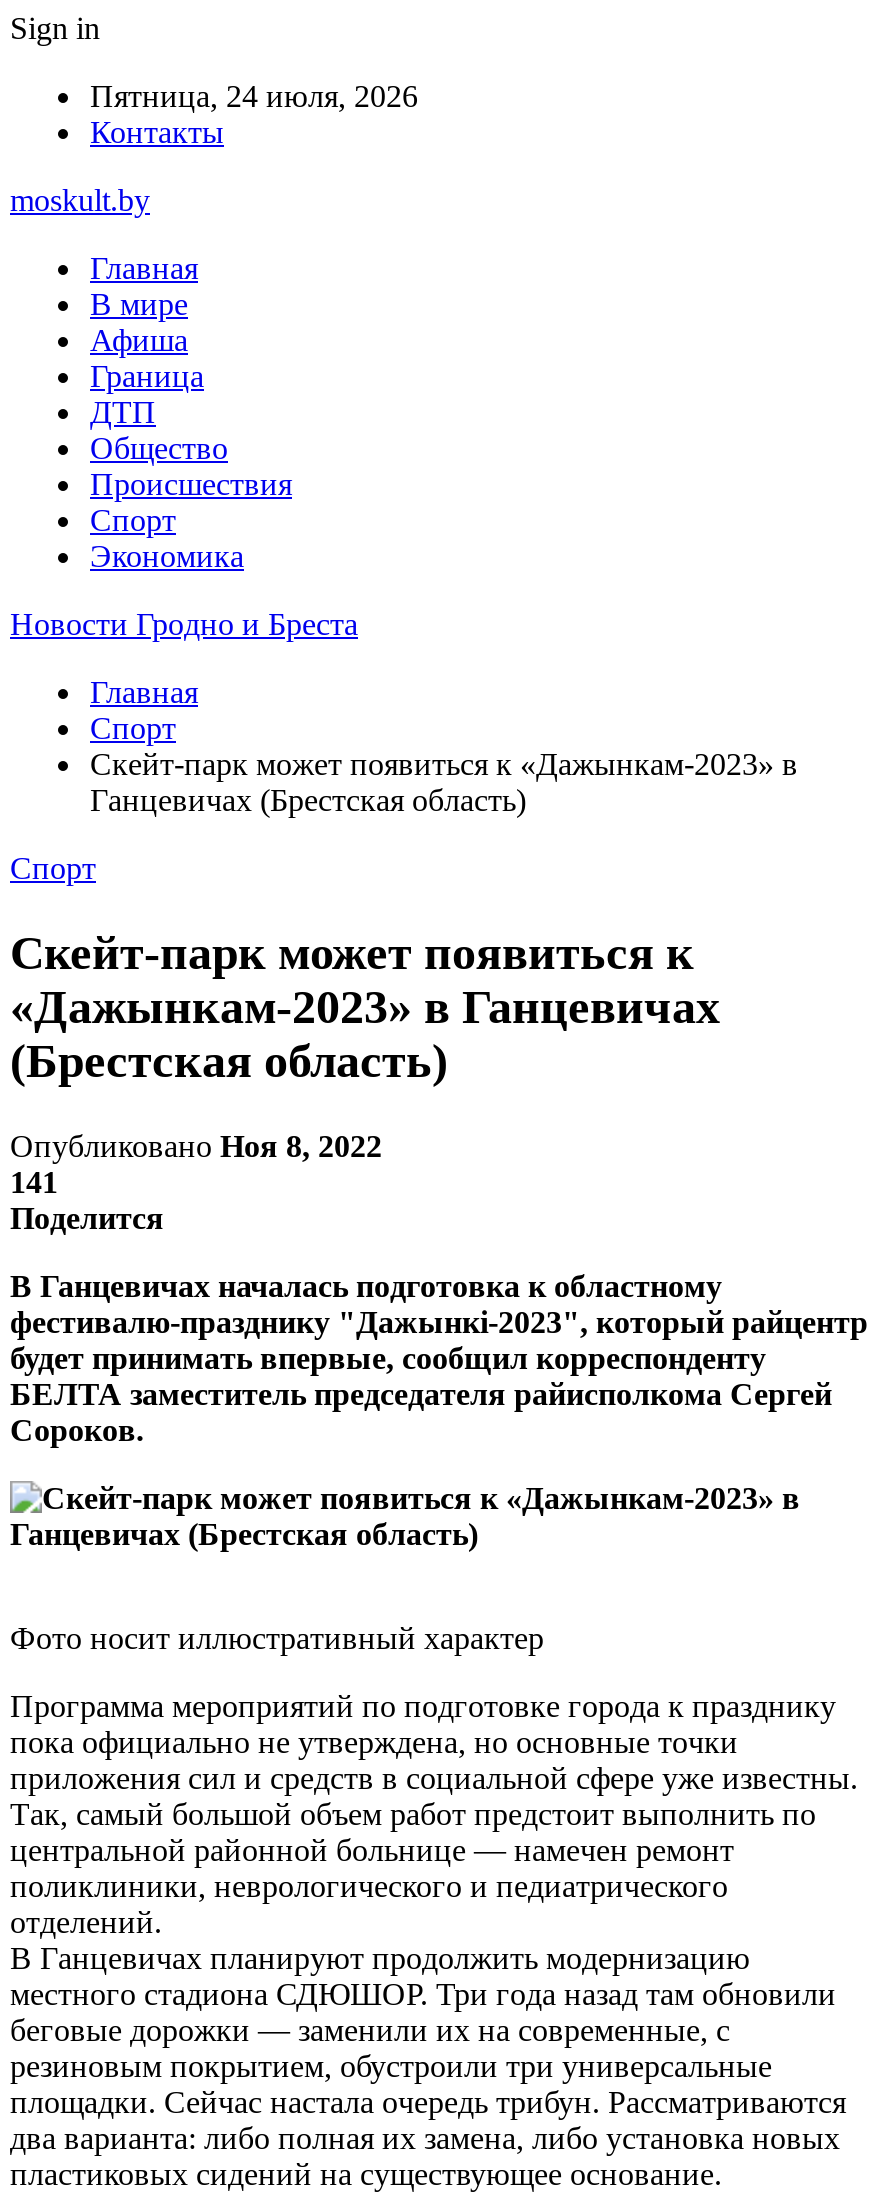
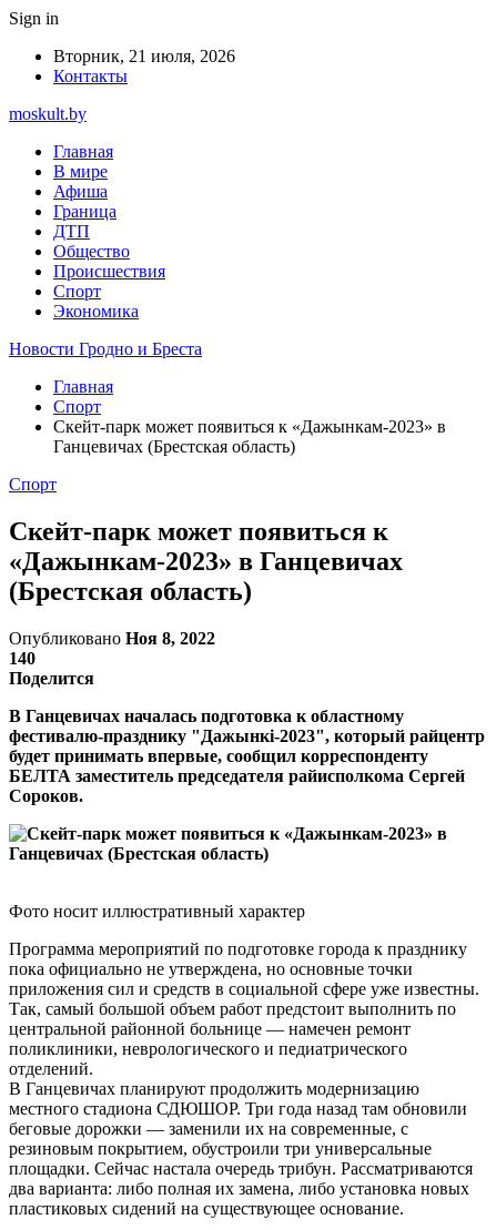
- Пятница, 24 июля, 2026
+ Вторник, 21 июля, 2026

- 141
+ 140
